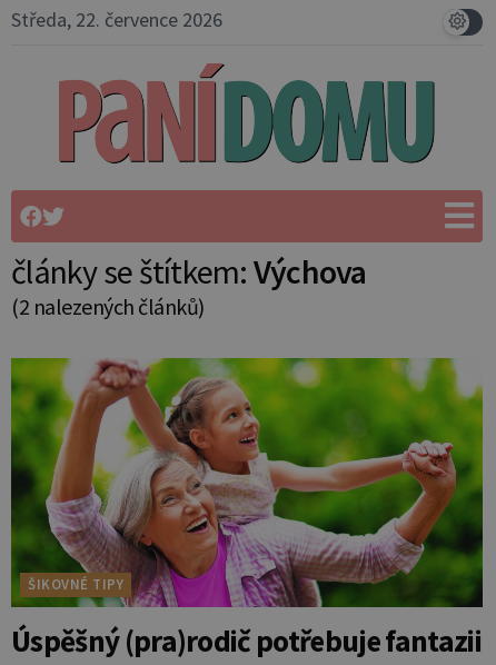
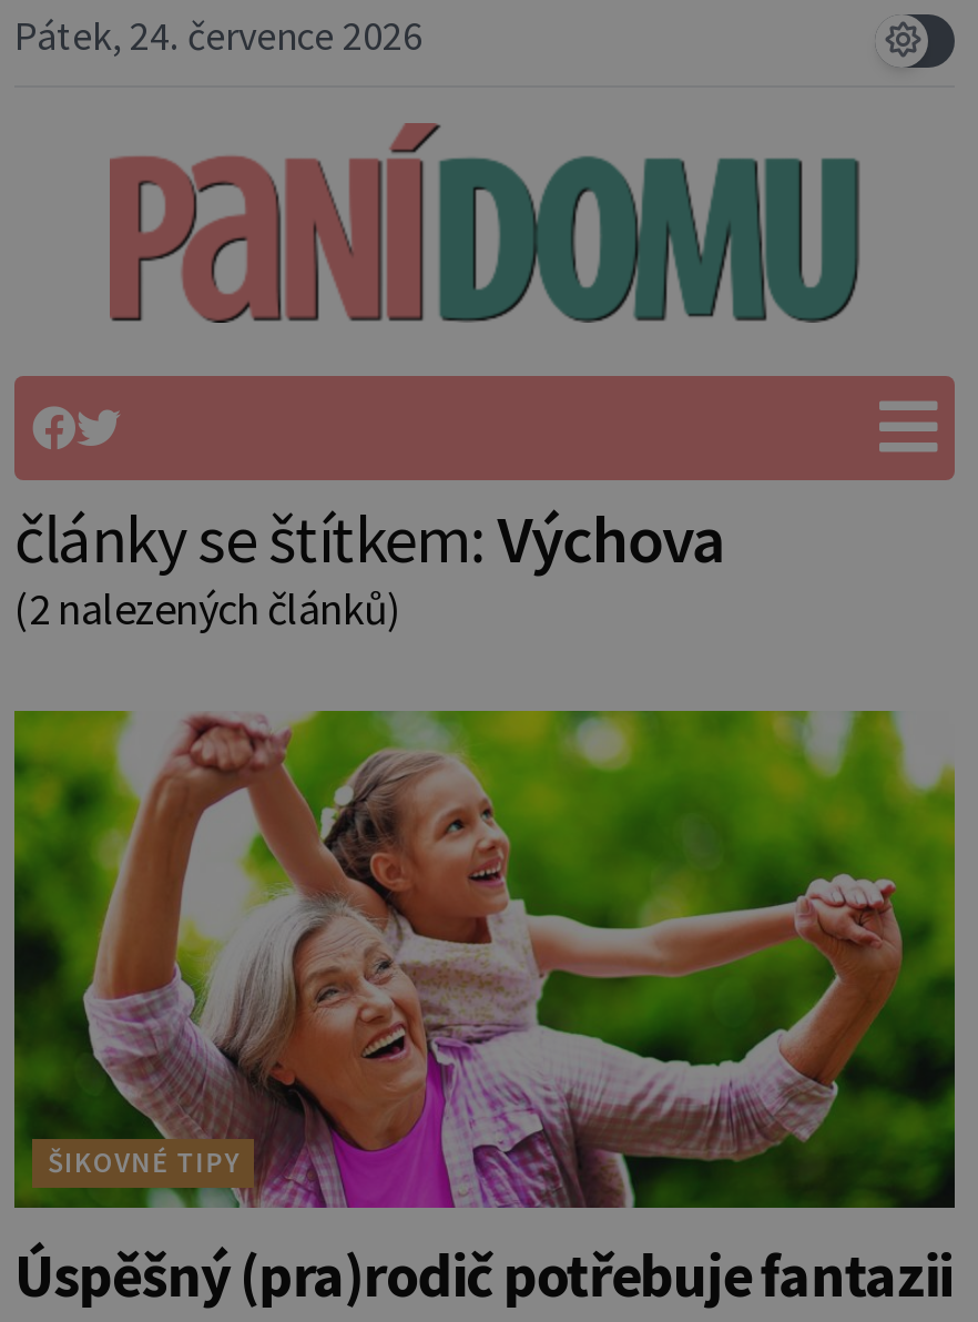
- Středa, 22. července 2026
+ Pátek, 24. července 2026
